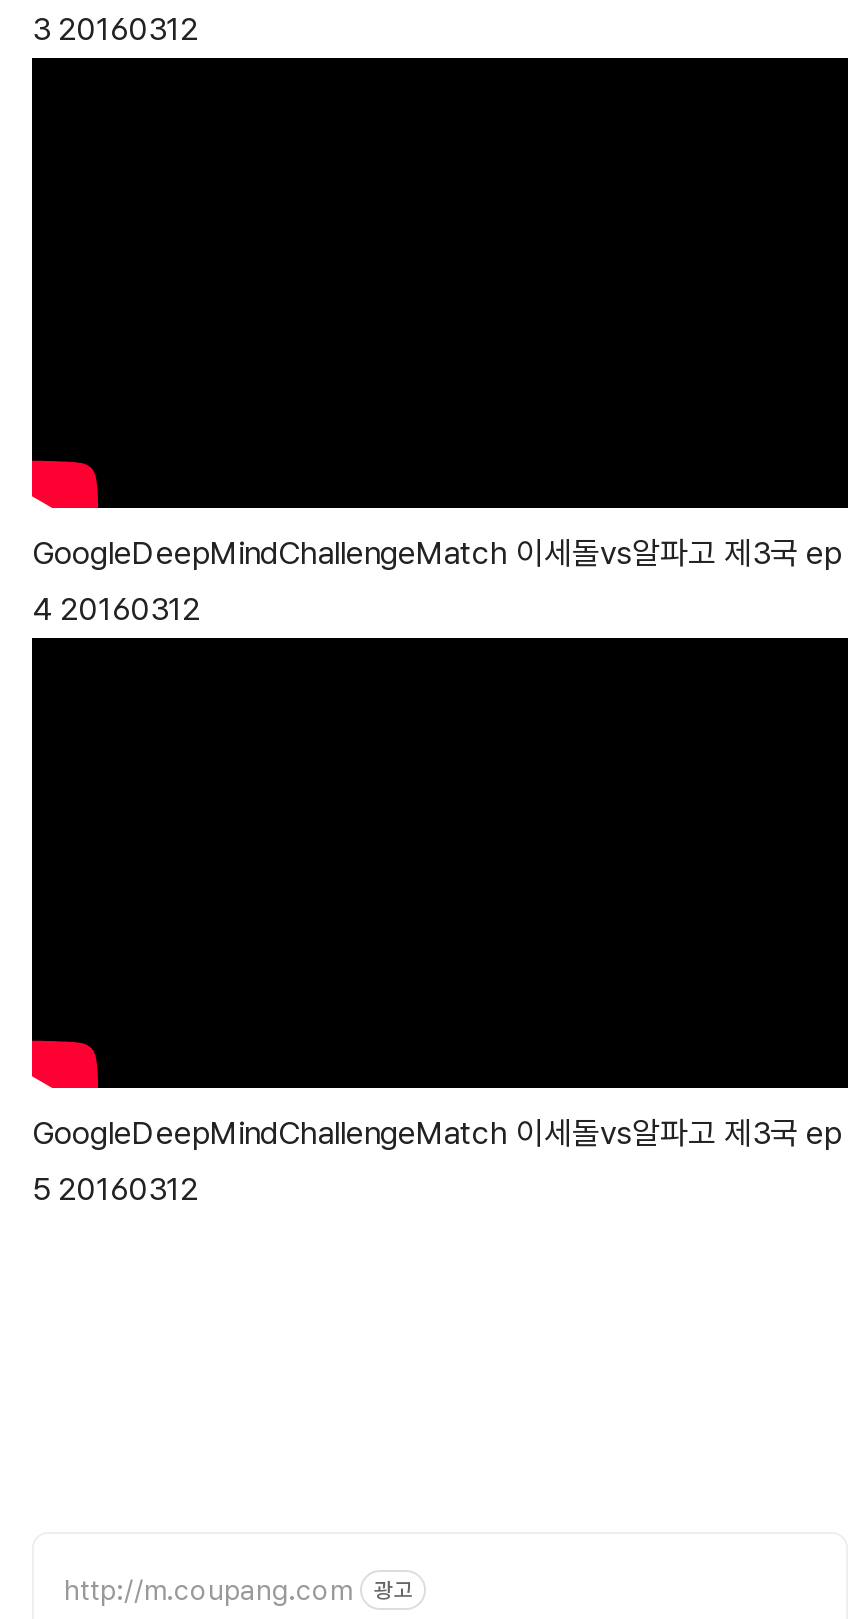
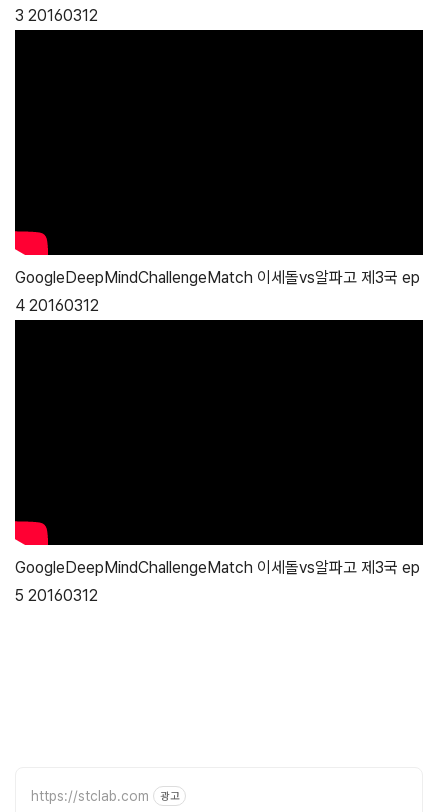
- http://m.coupang.com
+ https://stclab.com
